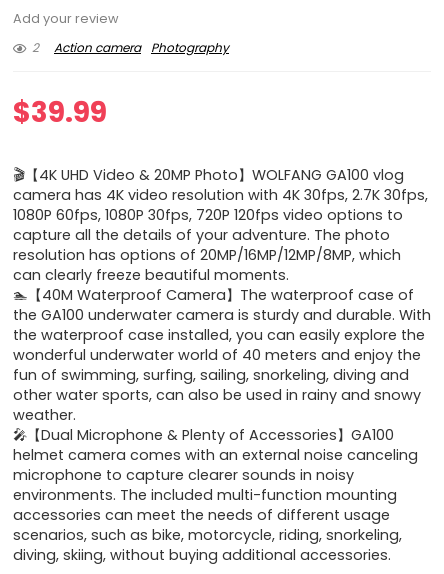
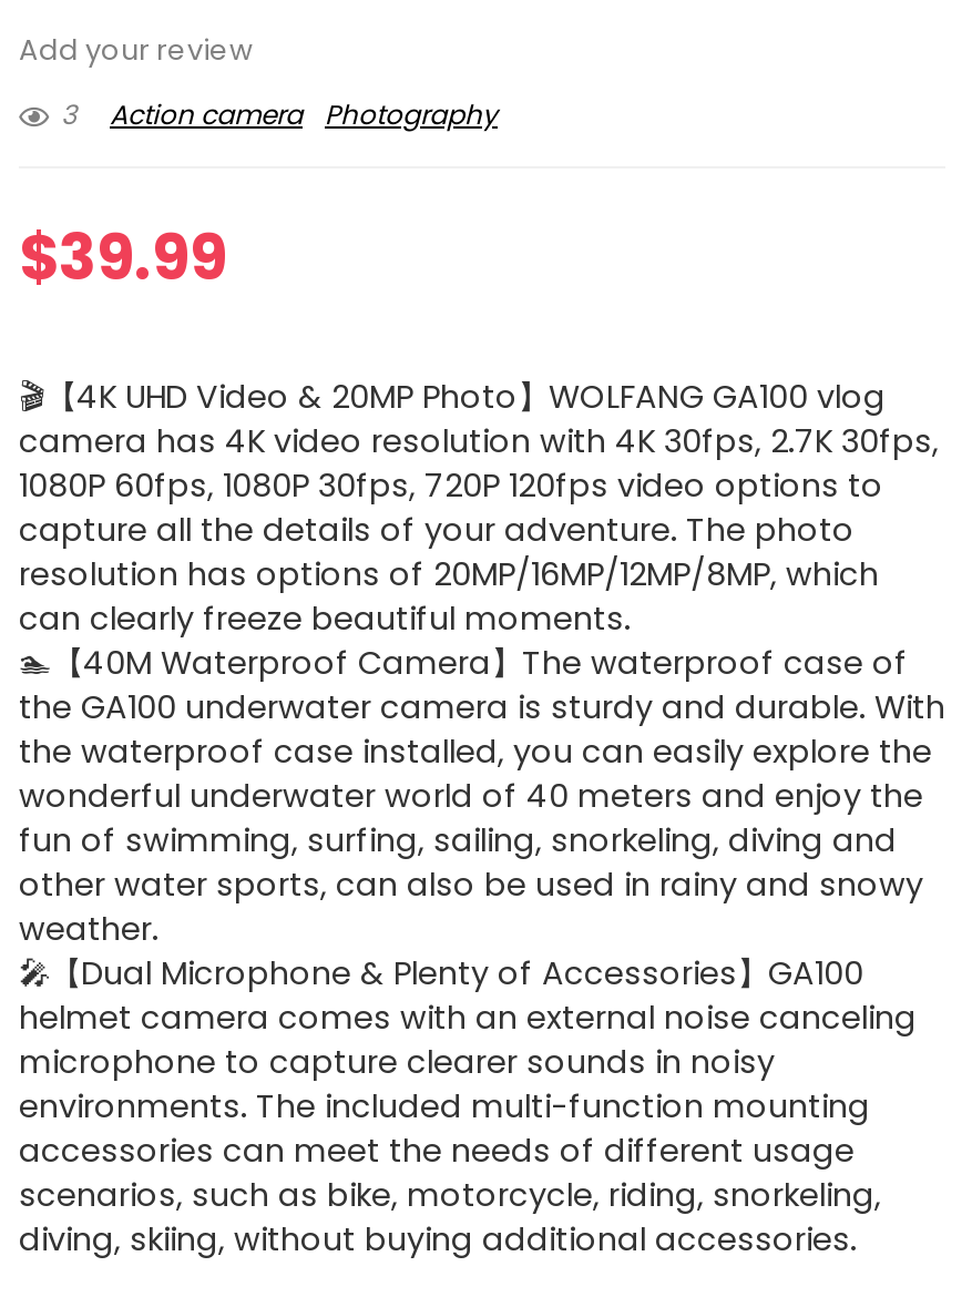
- 2 Action camera Photography
+ 3 Action camera Photography
